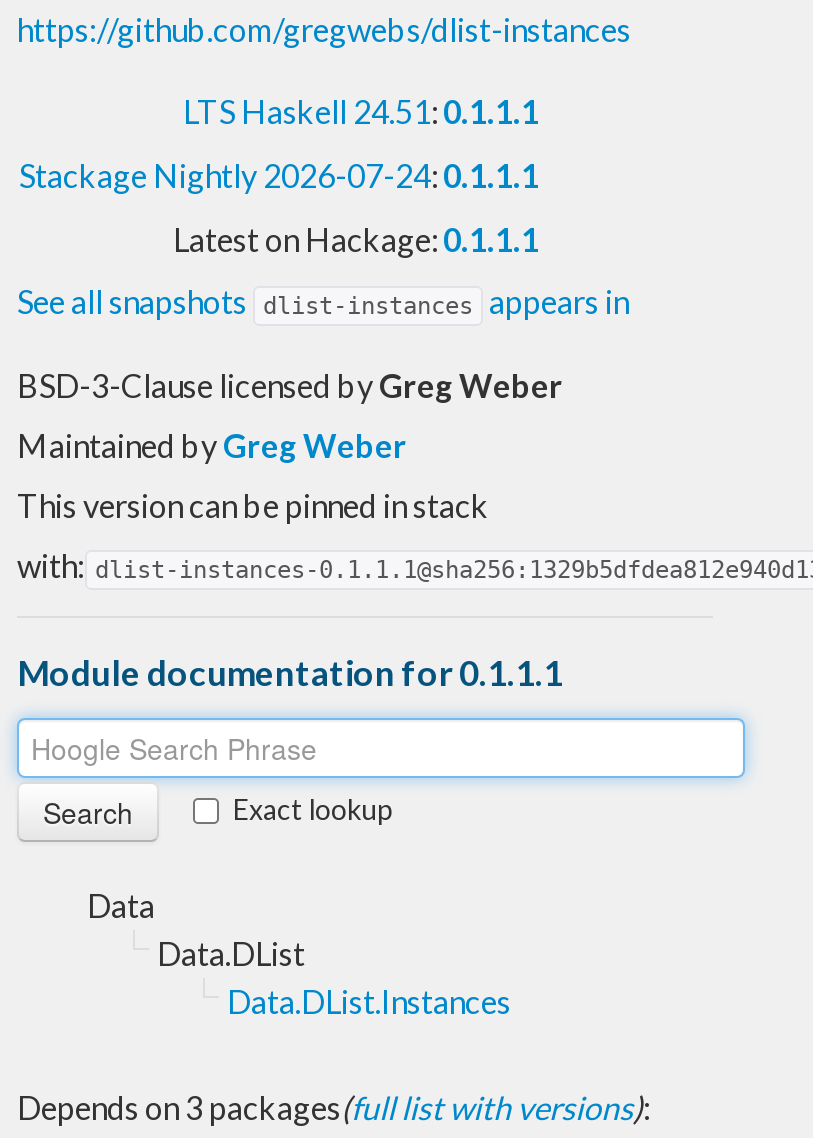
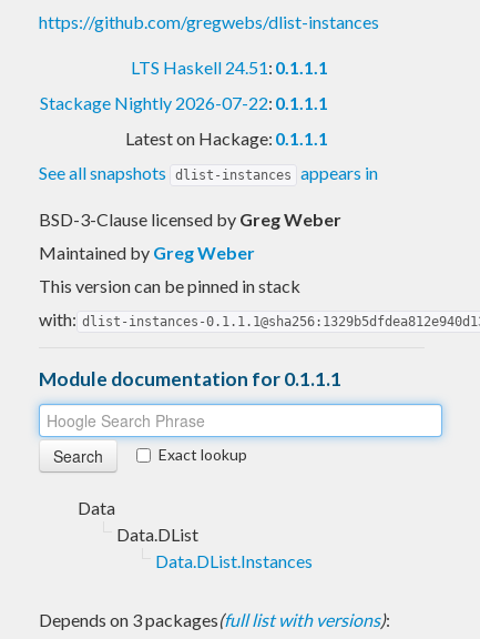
- Stackage Nightly 2026-07-24: 0.1.1.1
+ Stackage Nightly 2026-07-22: 0.1.1.1
